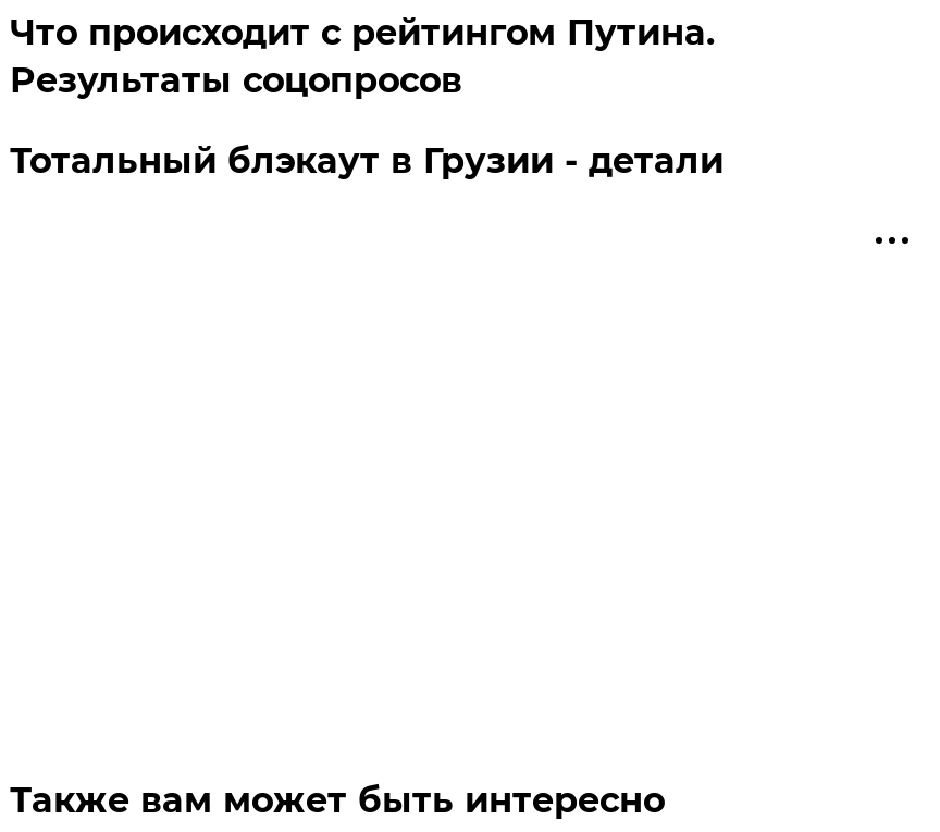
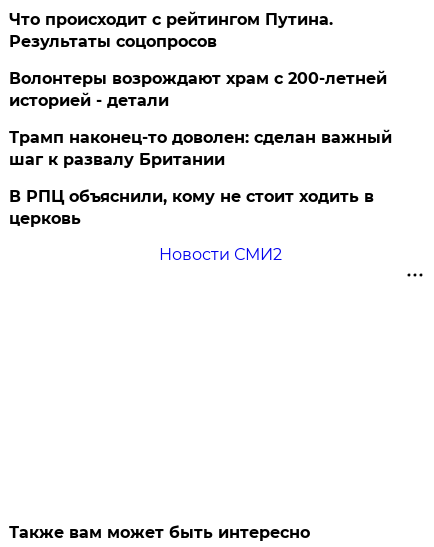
- Тотальный блэкаут в Грузии - детали
+ Волонтеры возрождают храм с 200-летней
+ историей - детали
+ Трамп наконец-то доволен: сделан важный
+ шаг к развалу Британии
+ В РПЦ объяснили, кому не стоит ходить в
+ церковь
+ Новости СМИ2
